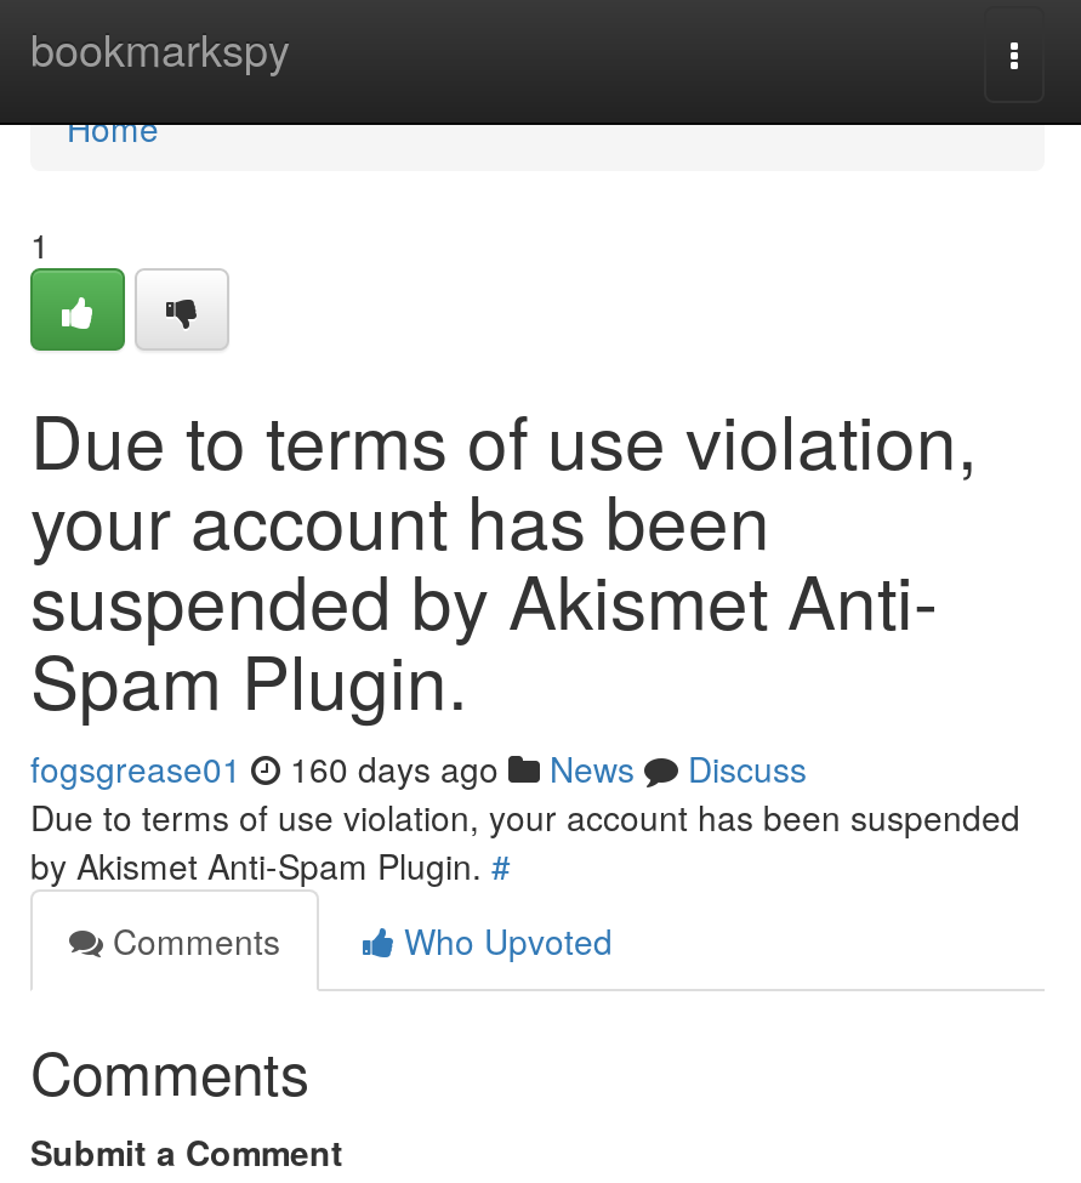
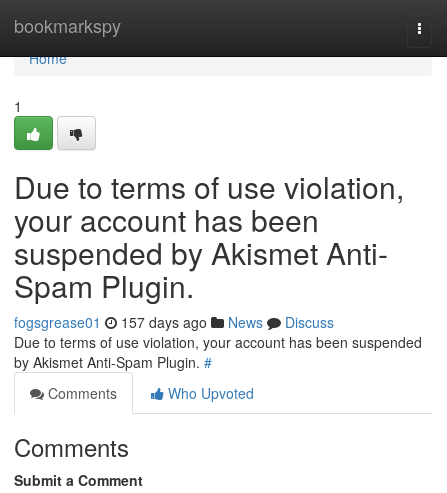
- fogsgrease01 160 days ago News Discuss
+ fogsgrease01 157 days ago News Discuss
